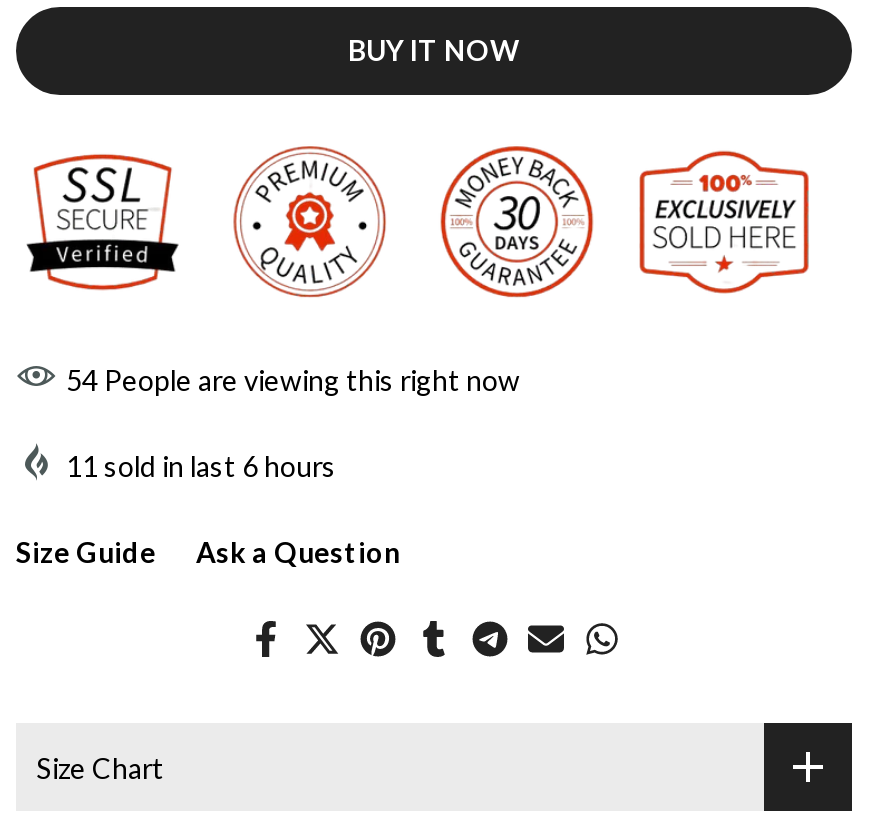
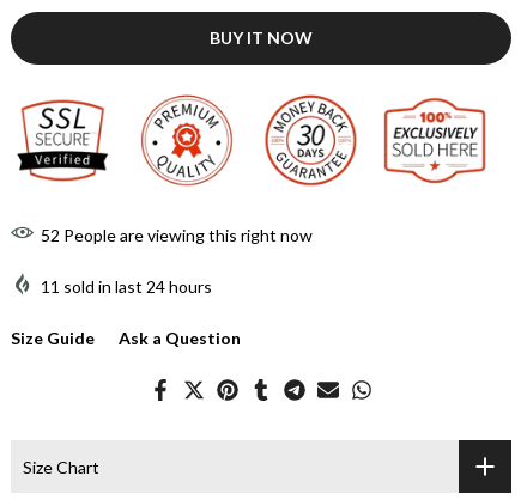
- 54 People are viewing this right now
+ 52 People are viewing this right now

- 11 sold in last 6 hours
+ 11 sold in last 24 hours
